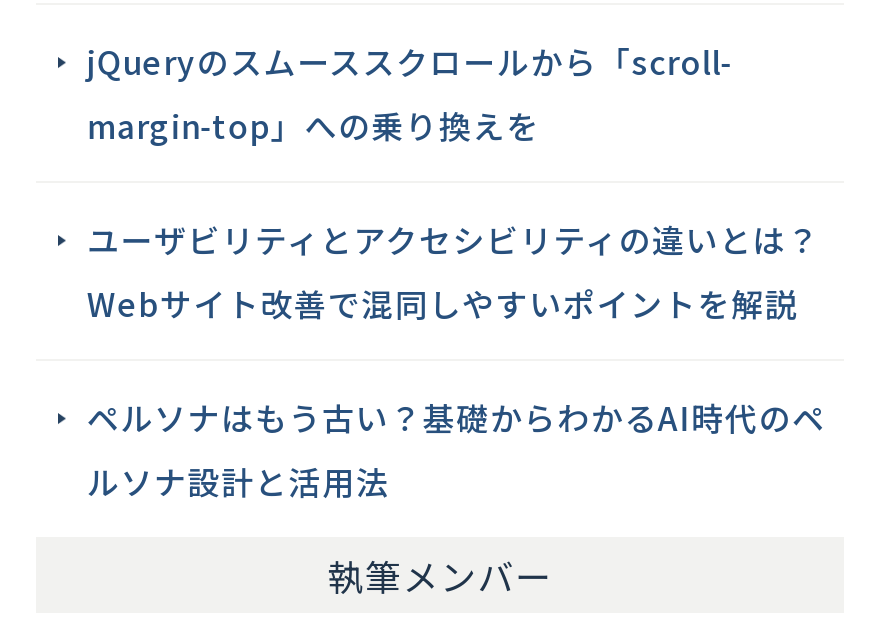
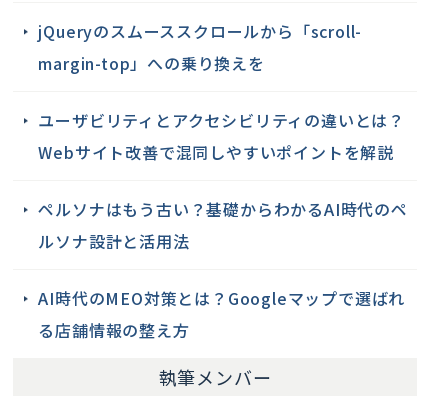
+ AI時代のMEO対策とは？Googleマップで選ばれ
+ る店舗情報の整え方
